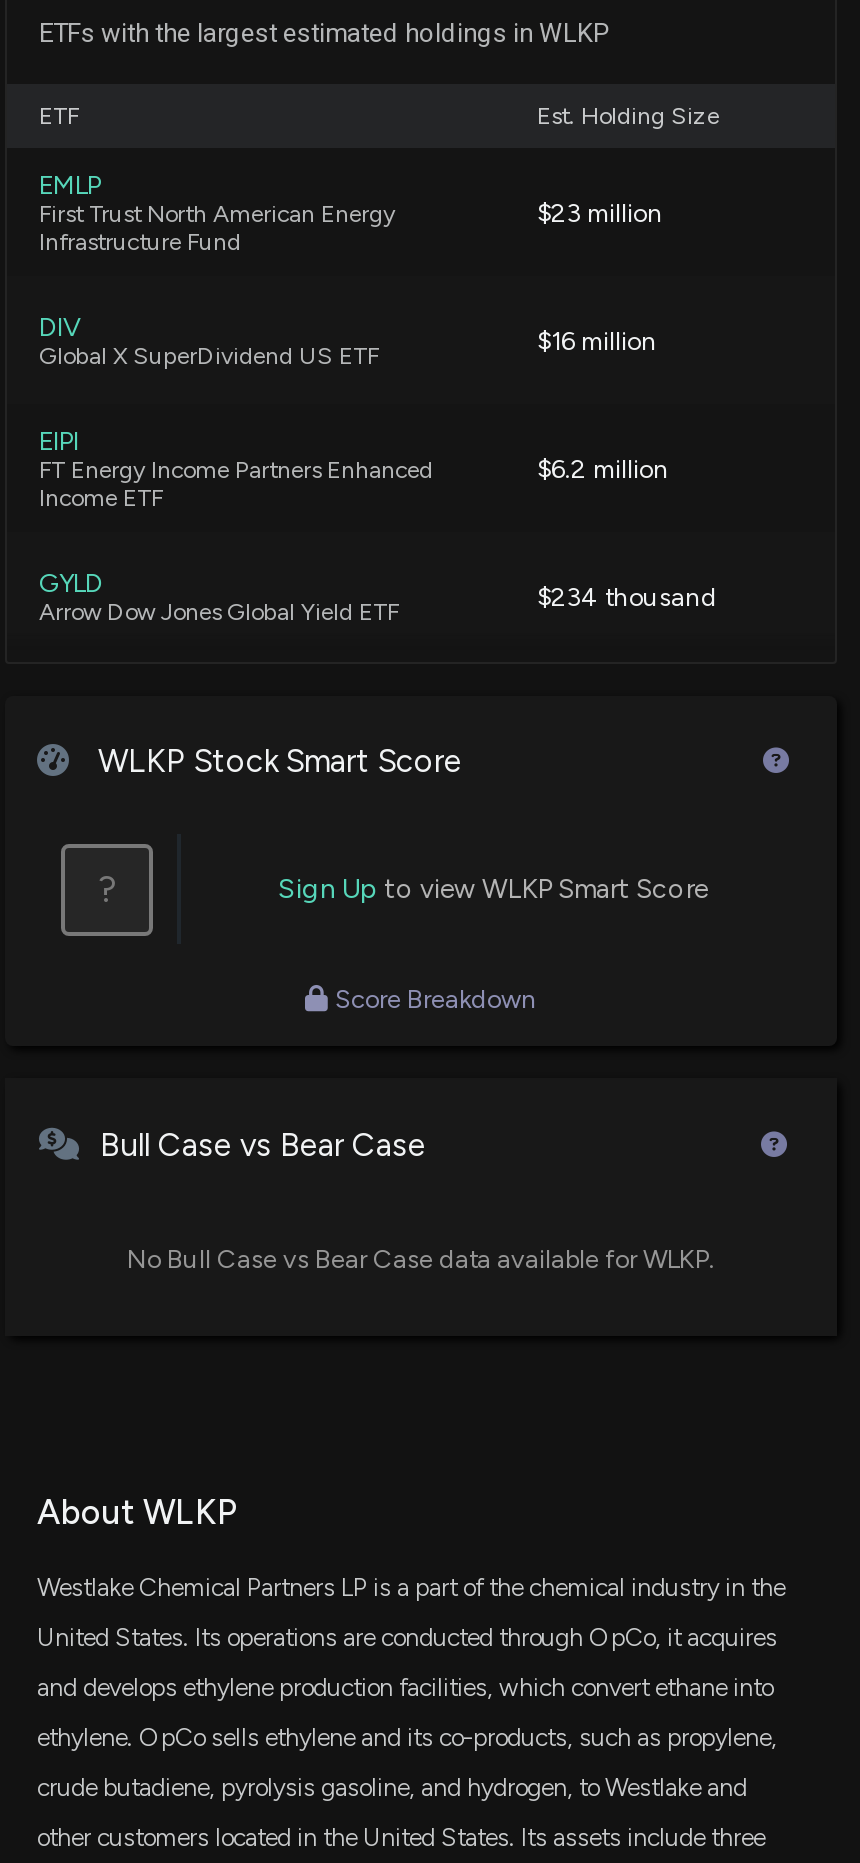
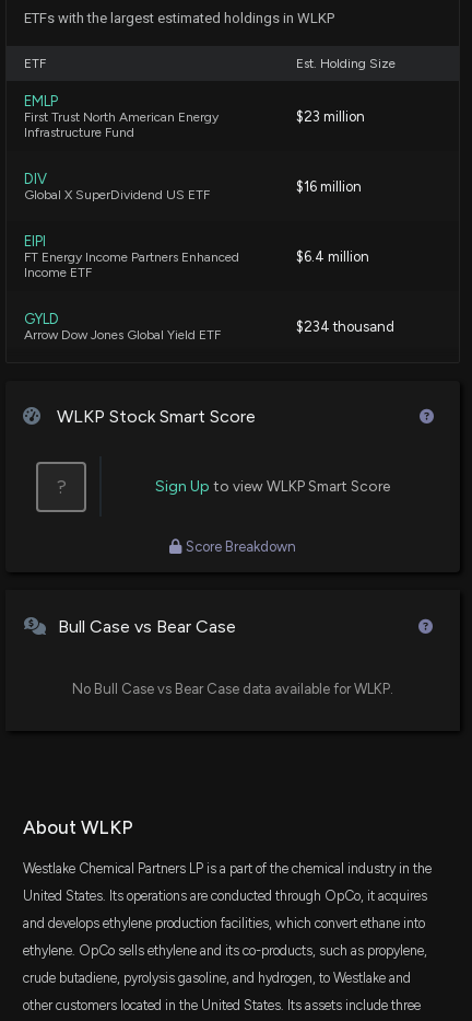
- $6.2 million
+ $6.4 million
